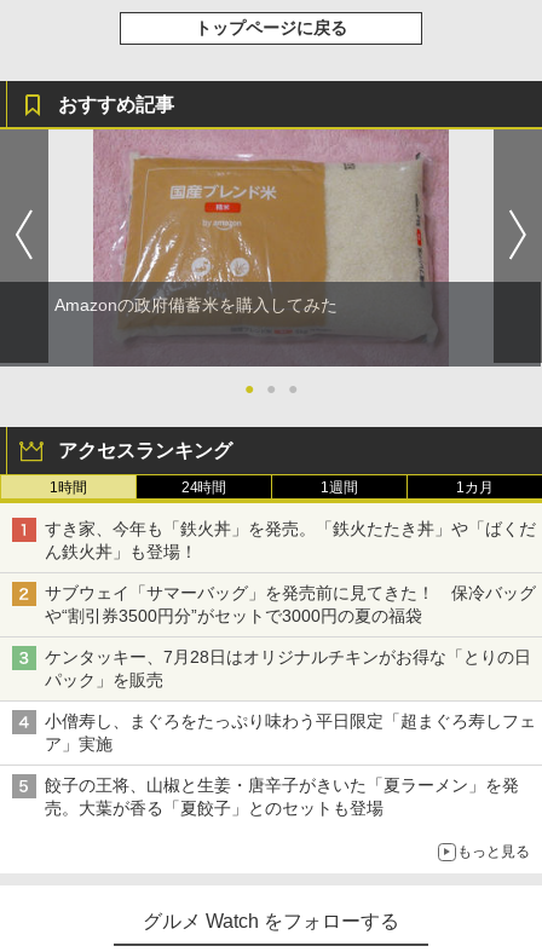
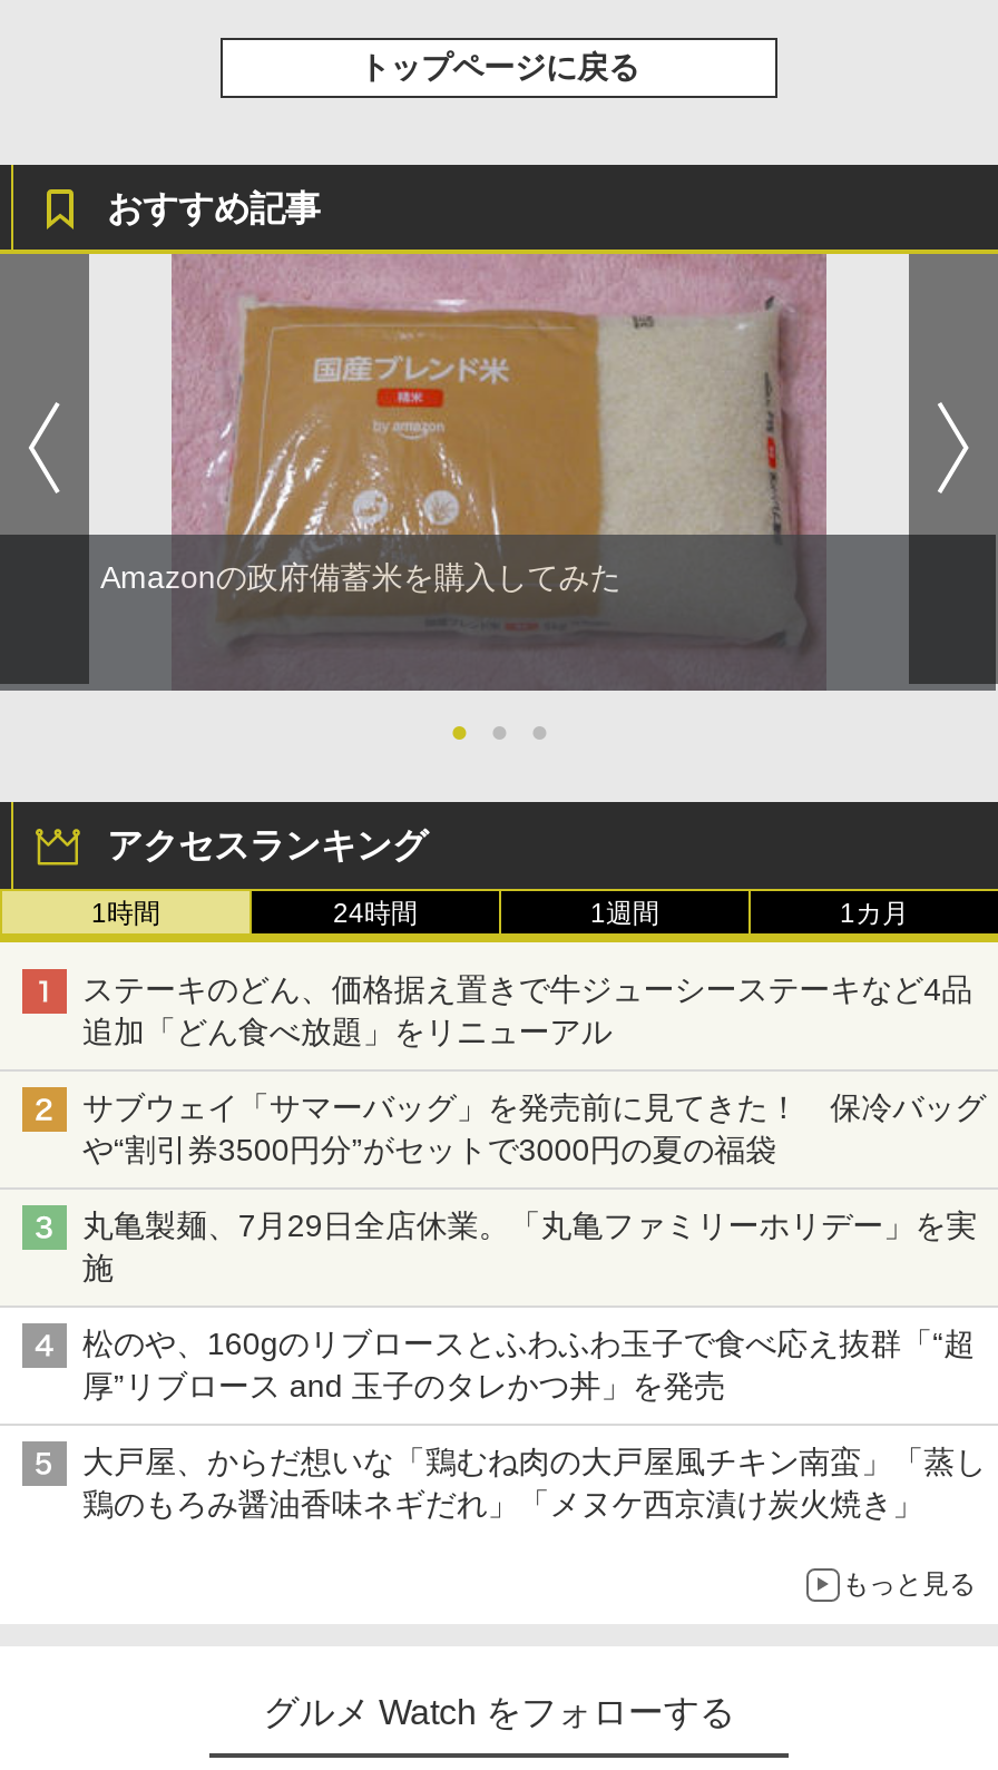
- すき家、今年も「鉄火丼」を発売。「鉄火たたき丼」や「ばくだ
- ん鉄火丼」も登場！
+ ステーキのどん、価格据え置きで牛ジューシーステーキなど4品
+ 追加「どん食べ放題」をリニューアル

- ケンタッキー、7月28日はオリジナルチキンがお得な「とりの日
- パック」を販売
+ 丸亀製麺、7月29日全店休業。「丸亀ファミリーホリデー」を実
+ 施

- 小僧寿し、まぐろをたっぷり味わう平日限定「超まぐろ寿しフェ
- ア」実施
+ 松のや、160gのリブロースとふわふわ玉子で食べ応え抜群「“超
+ 厚”リブロース and 玉子のタレかつ丼」を発売

- 餃子の王将、山椒と生姜・唐辛子がきいた「夏ラーメン」を発
- 売。大葉が香る「夏餃子」とのセットも登場
+ 大戸屋、からだ想いな「鶏むね肉の大戸屋風チキン南蛮」「蒸し
+ 鶏のもろみ醤油香味ネギだれ」「メヌケ西京漬け炭火焼き」
